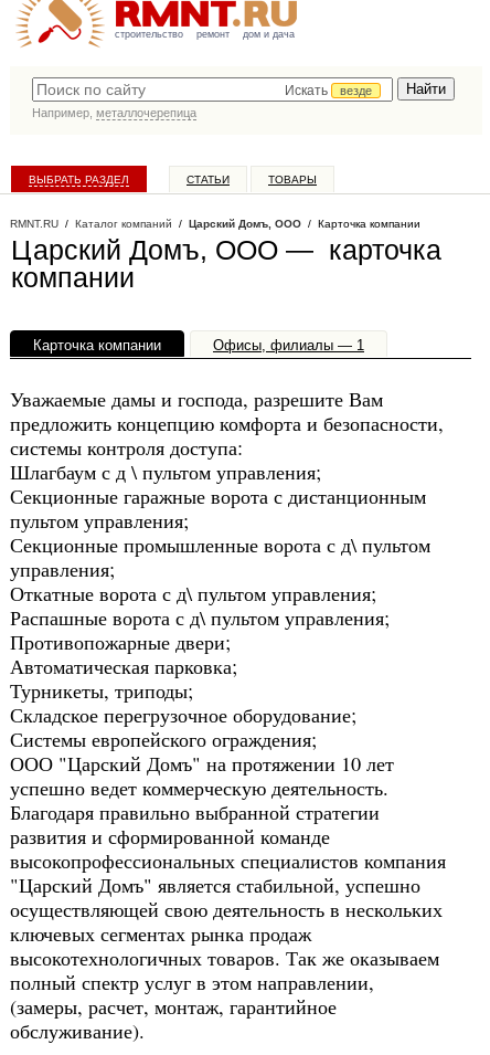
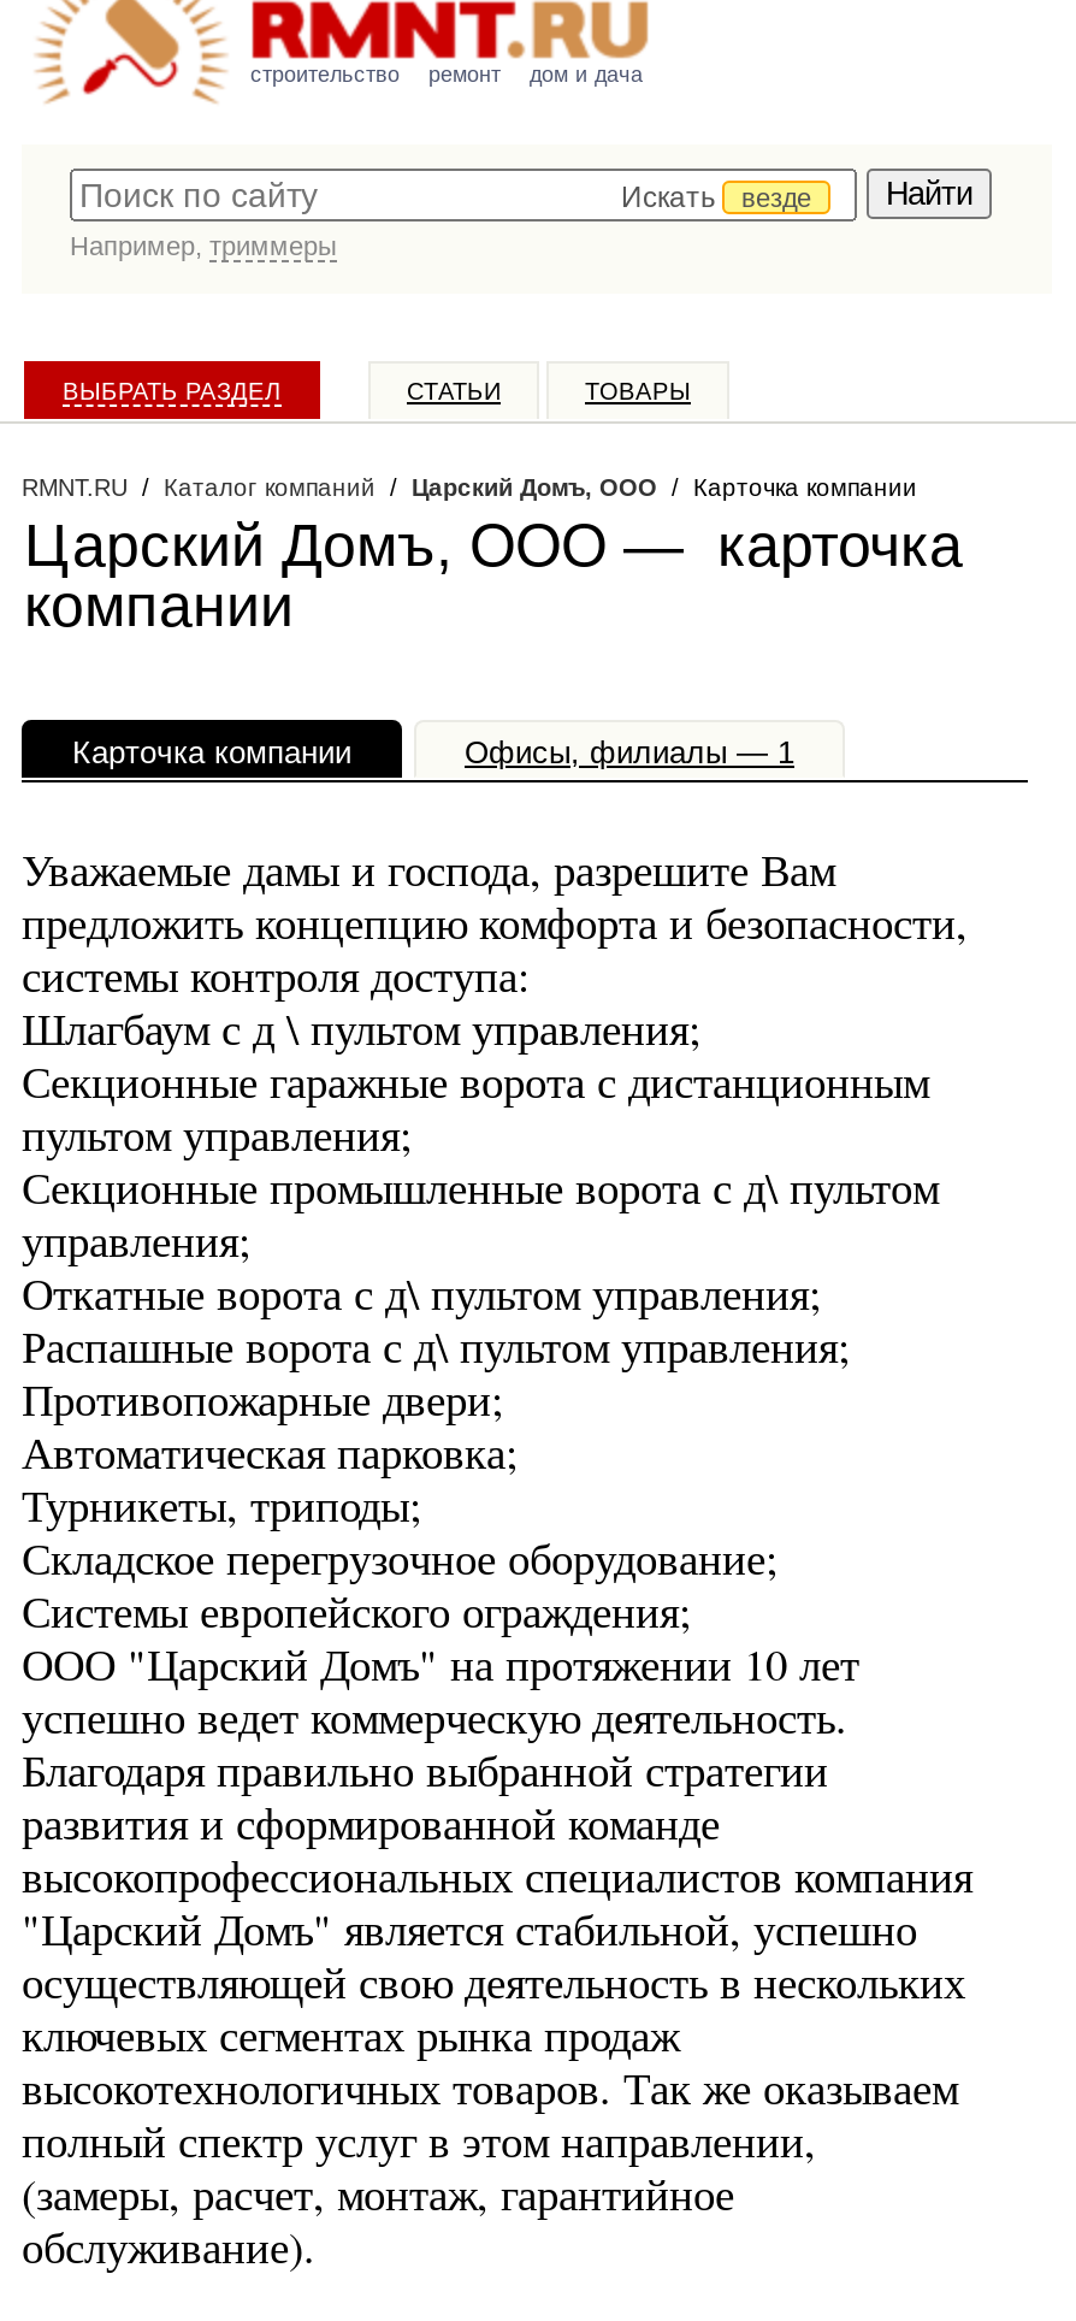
- Например, металлочерепица
+ Например, триммеры
